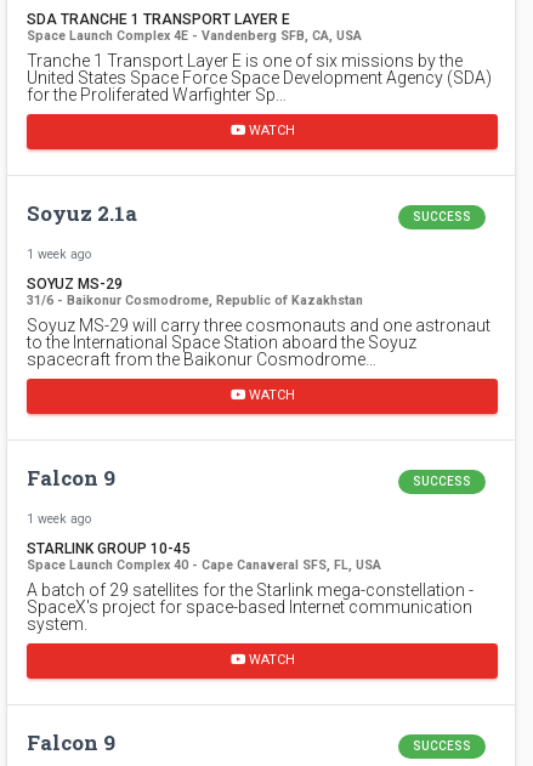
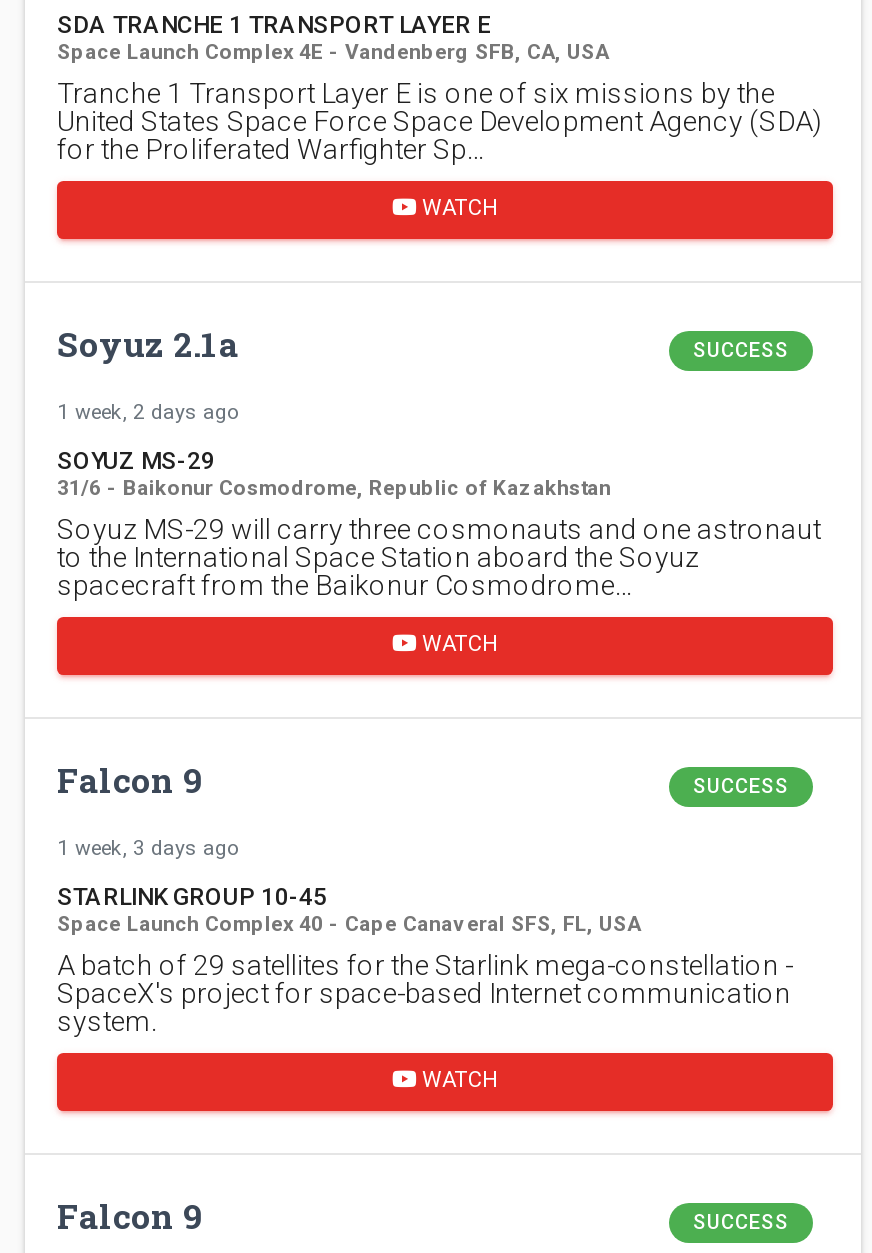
- 1 week ago
+ 1 week, 2 days ago

- 1 week ago
+ 1 week, 3 days ago
